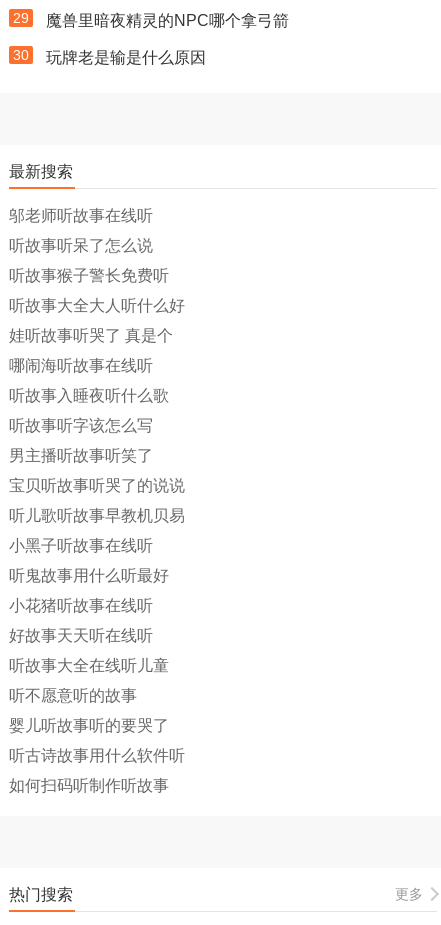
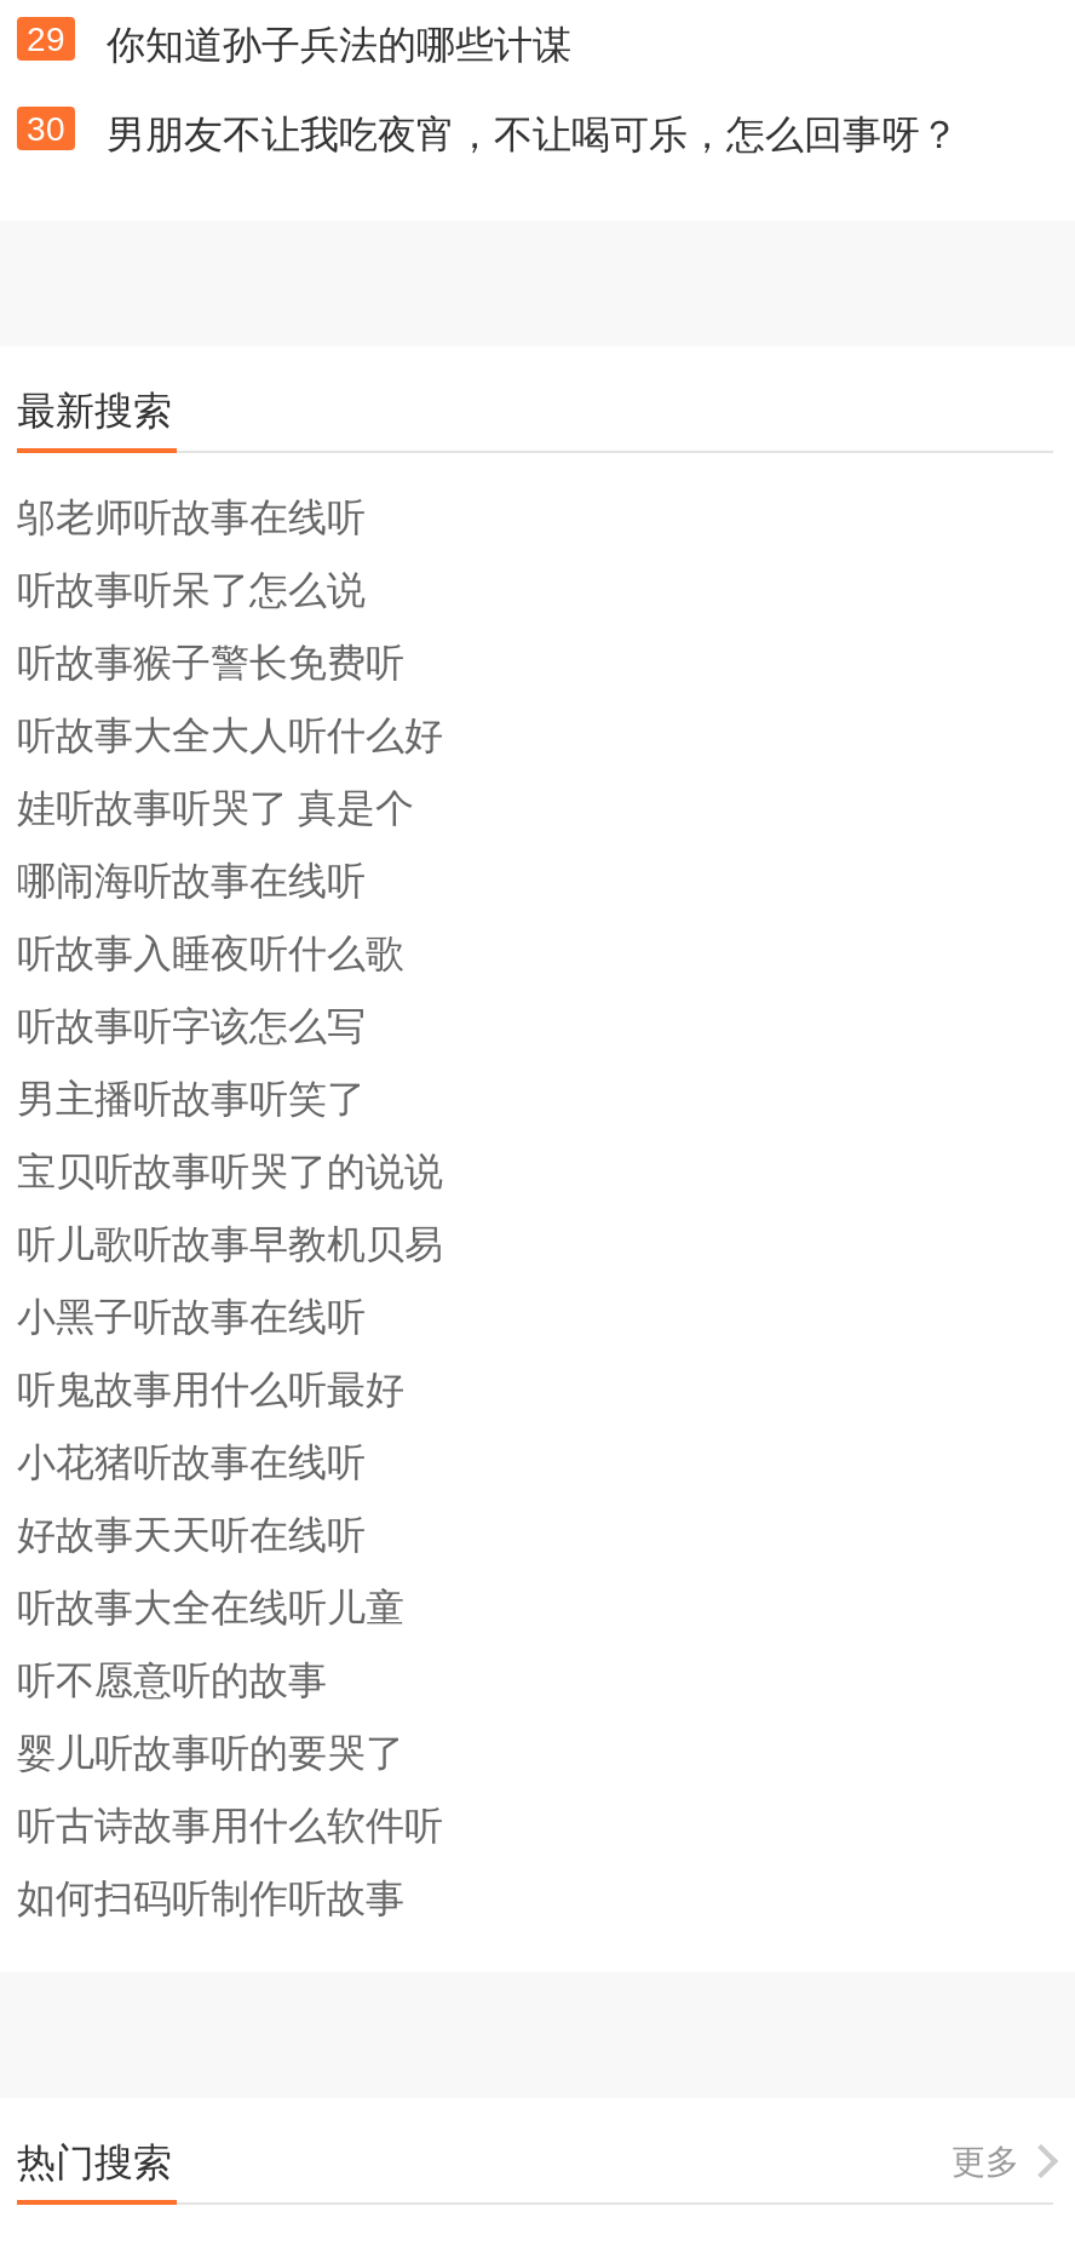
- 魔兽里暗夜精灵的NPC哪个拿弓箭
+ 你知道孙子兵法的哪些计谋

- 玩牌老是输是什么原因
+ 男朋友不让我吃夜宵，不让喝可乐，怎么回事呀？
